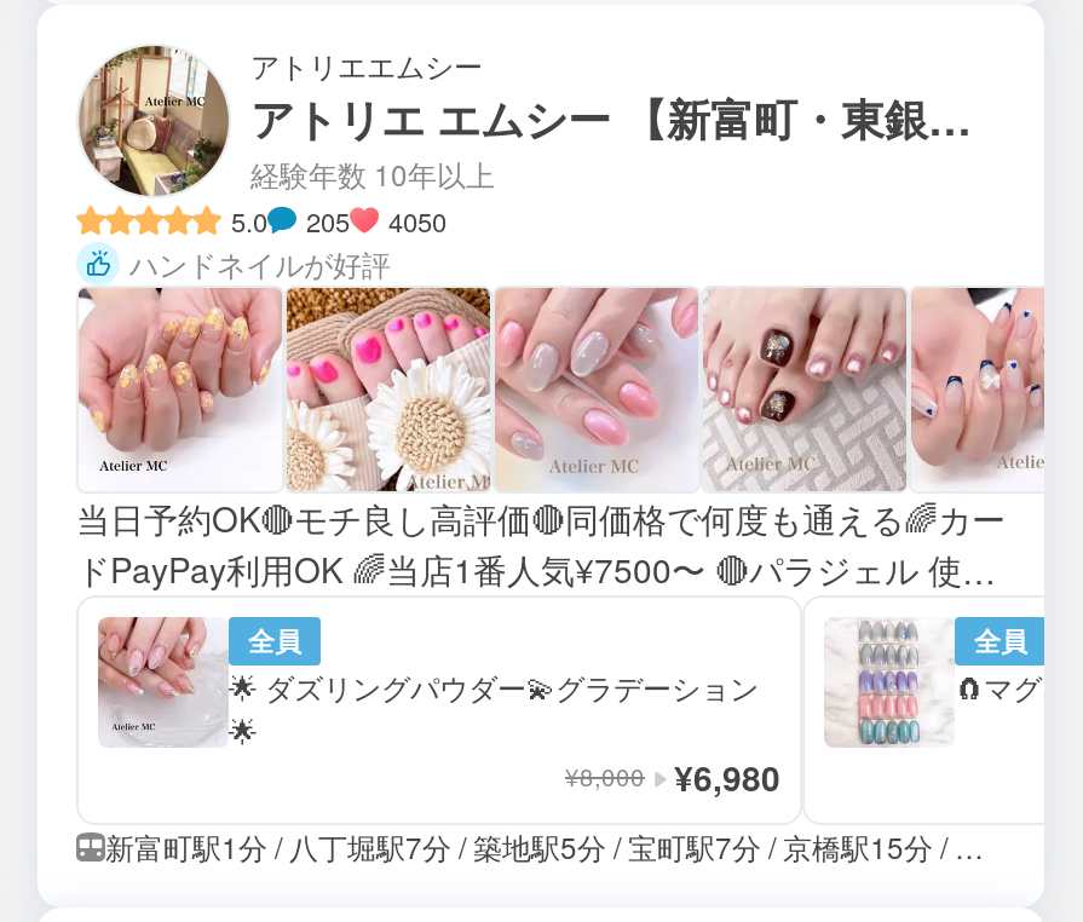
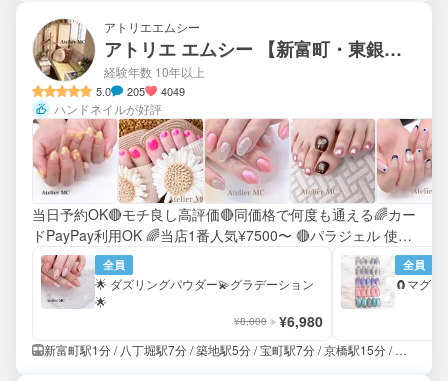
- 5.0 205 4050
+ 5.0 205 4049
